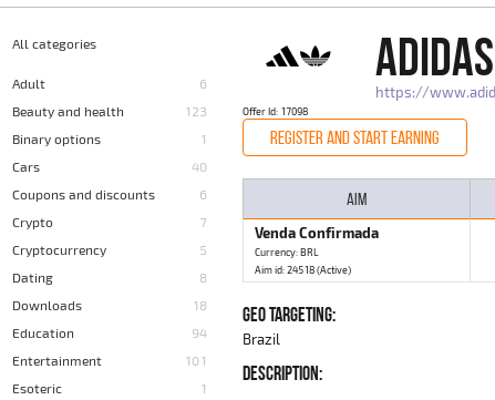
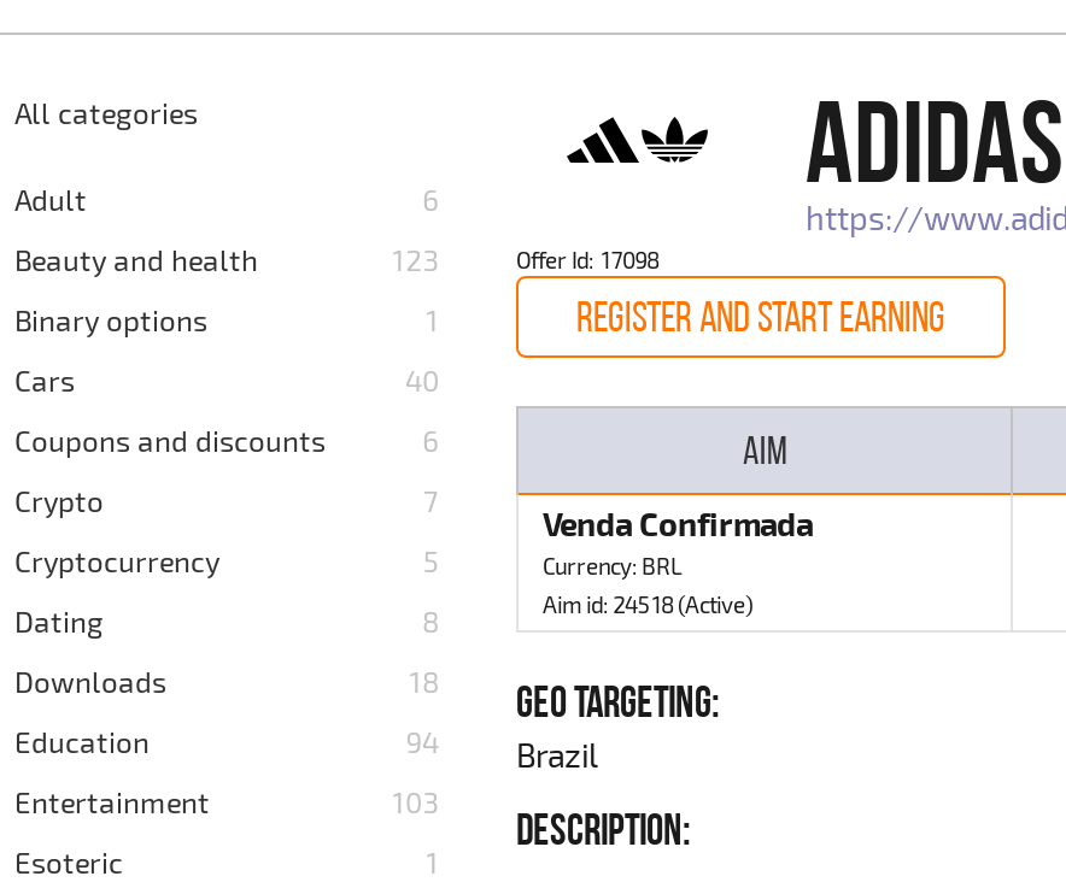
- 101
+ 103
